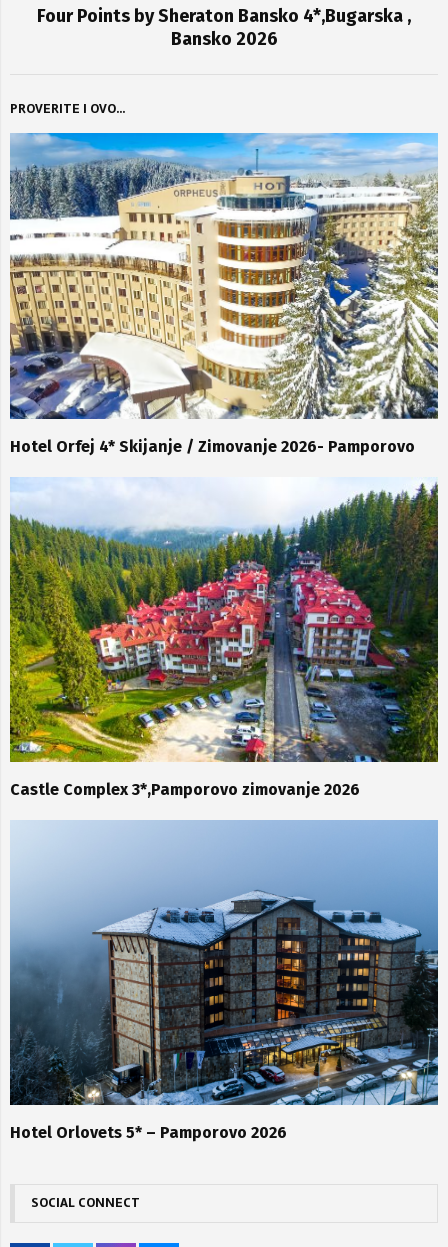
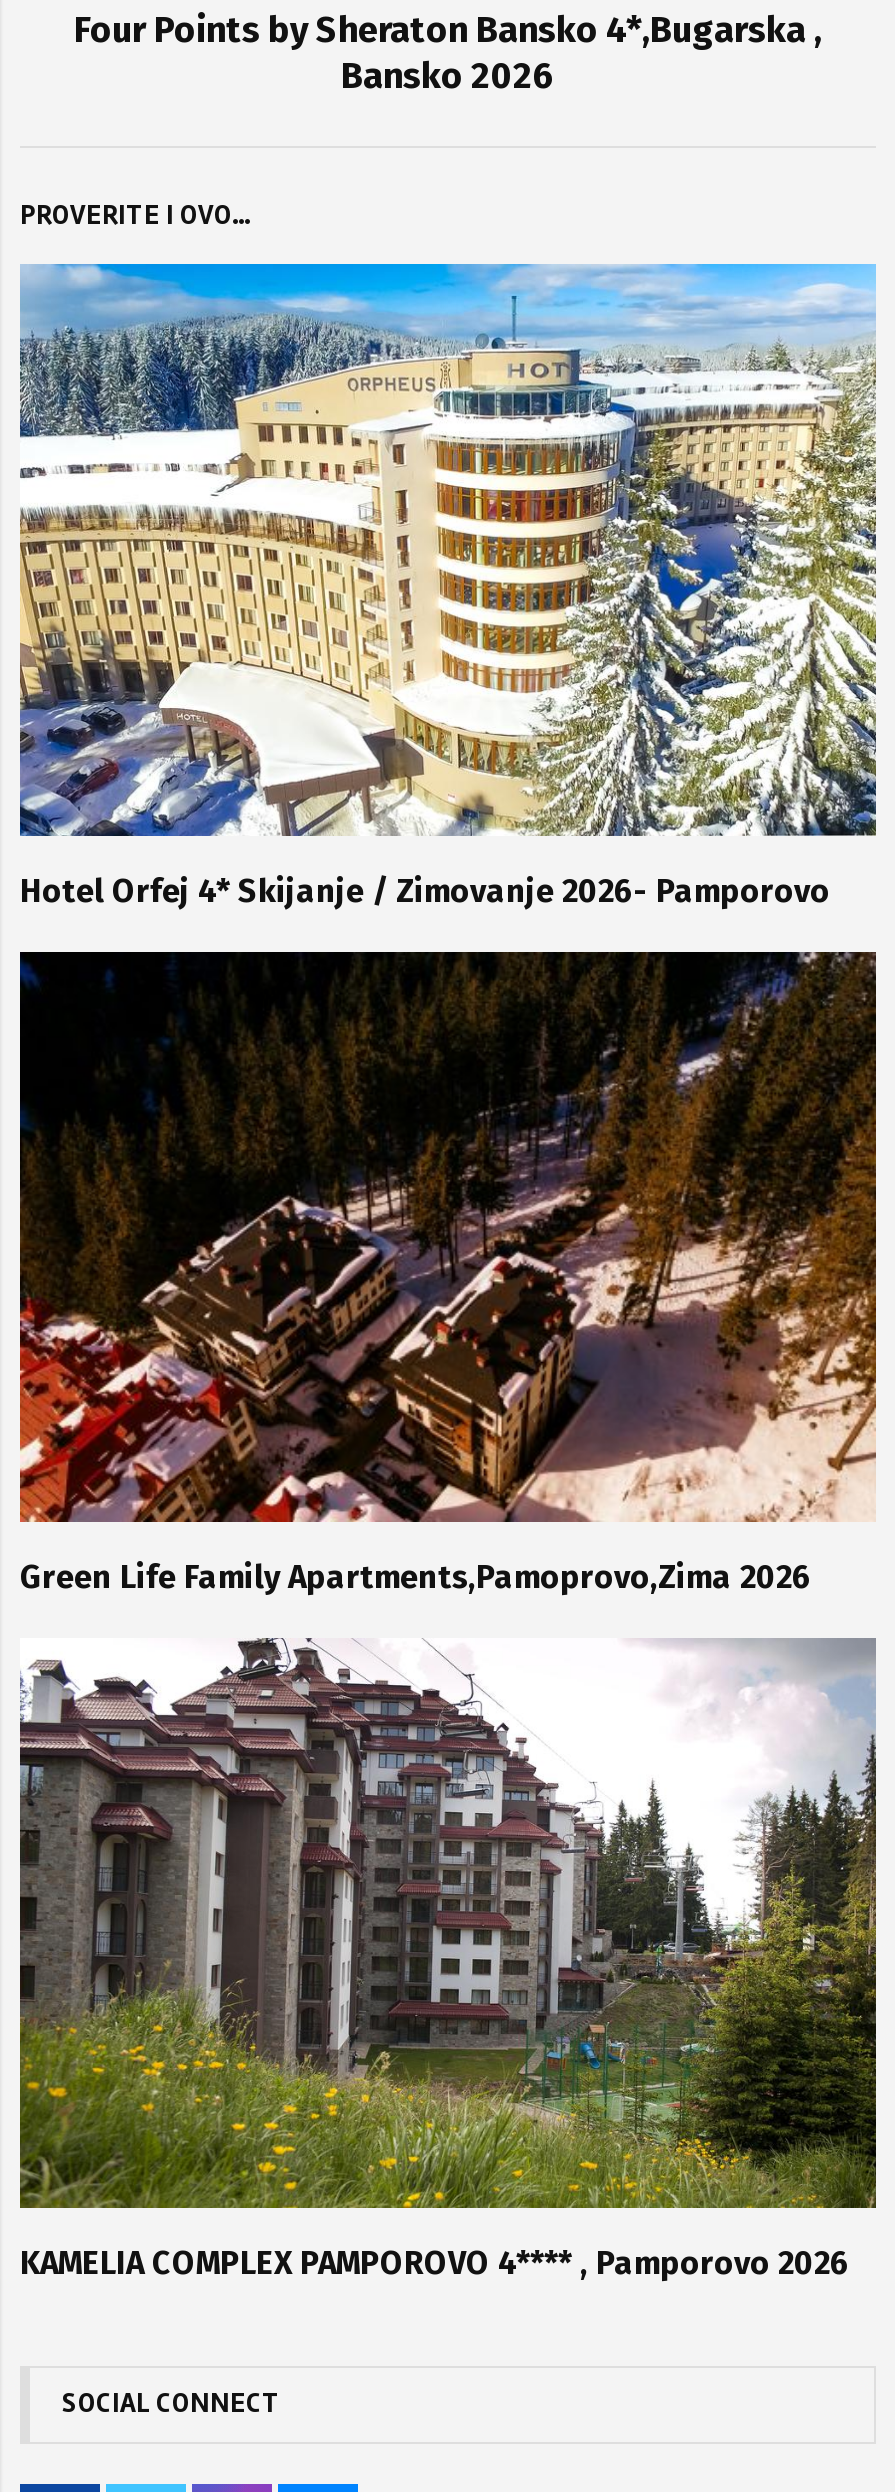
- [image]
- Castle Complex 3*,Pamporovo zimovanje 2026
+ [image]
+ Green Life Family Apartments,Pamoprovo,Zima 2026

- [image]
- Hotel Orlovets 5* – Pamporovo 2026
+ [image]
+ KAMELIA COMPLEX PAMPOROVO 4**** , Pamporovo 2026
